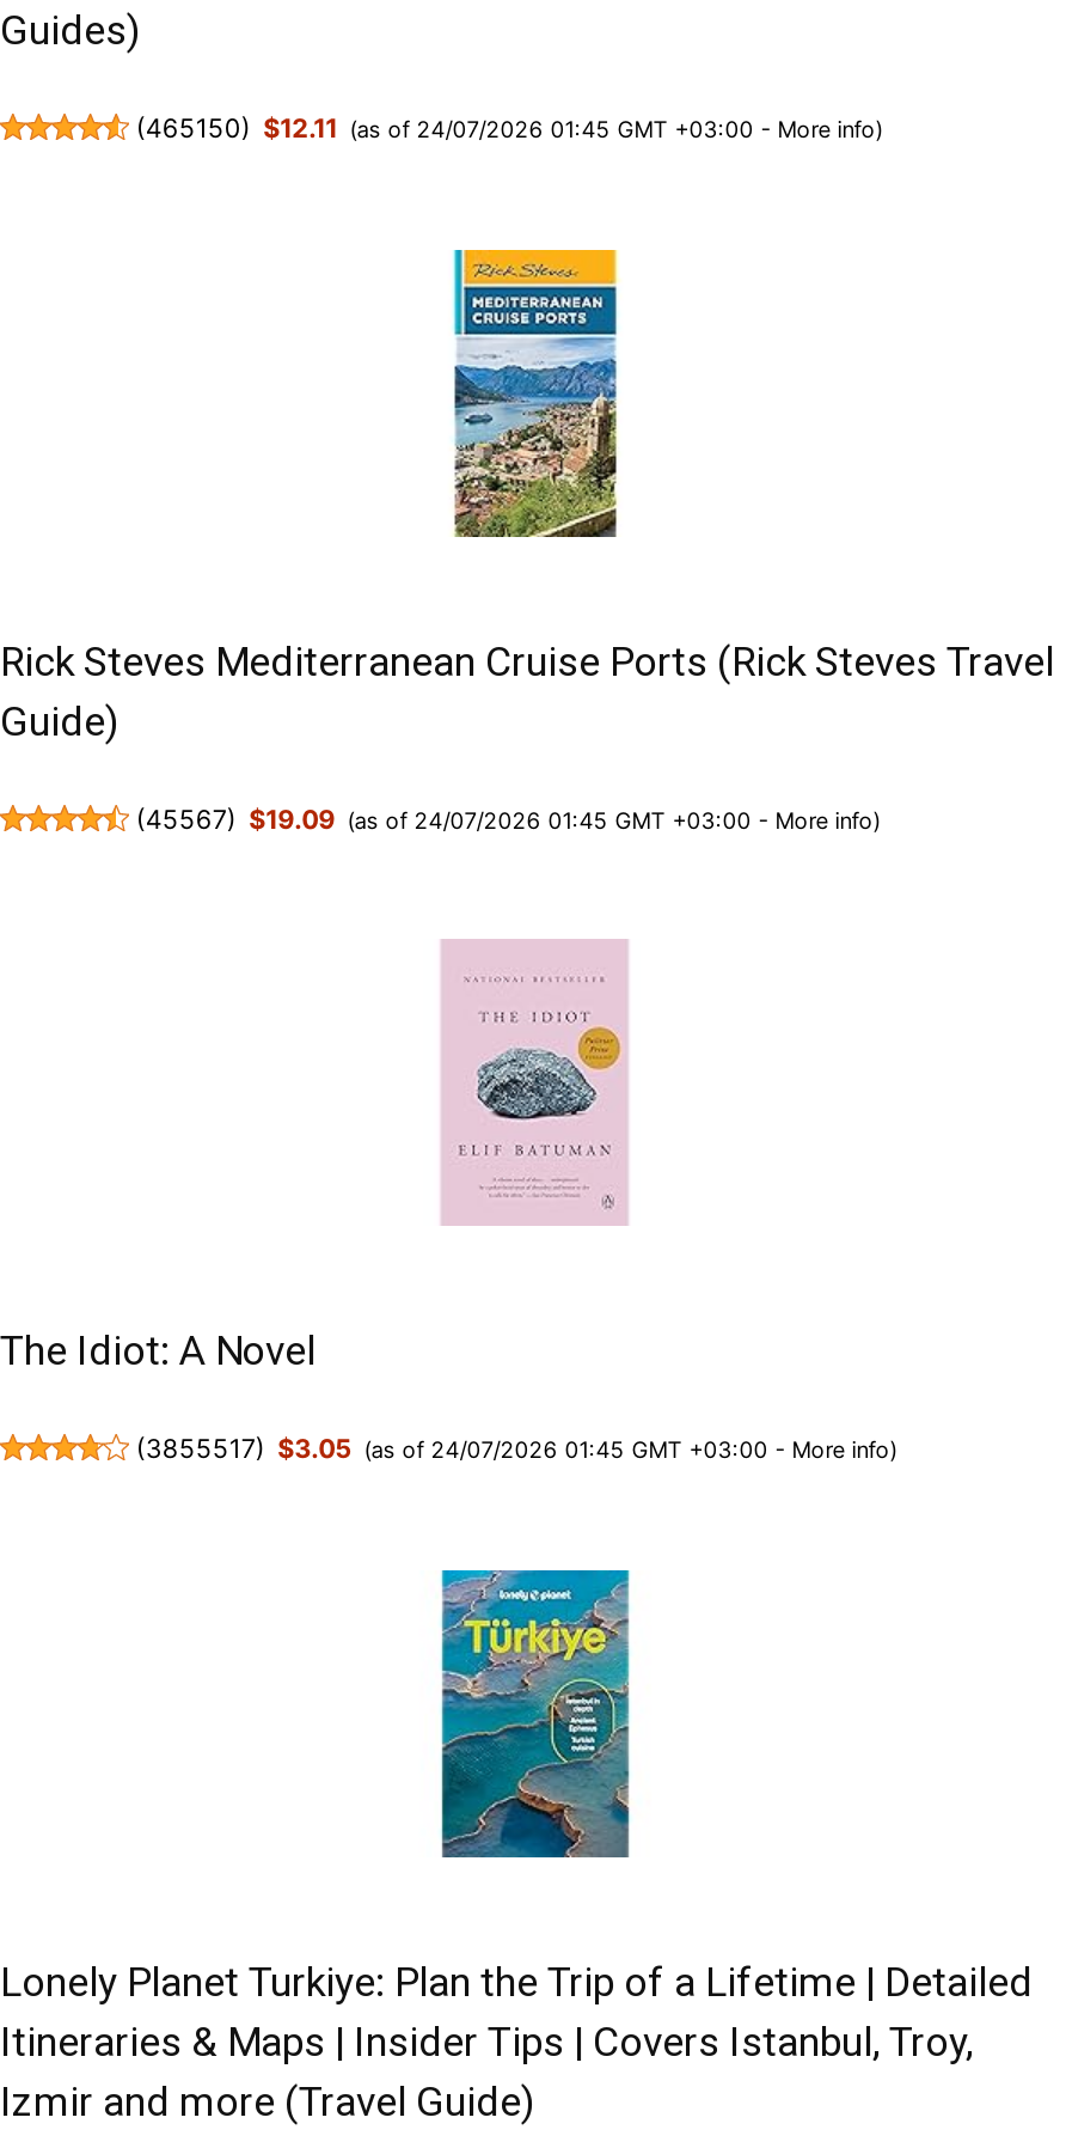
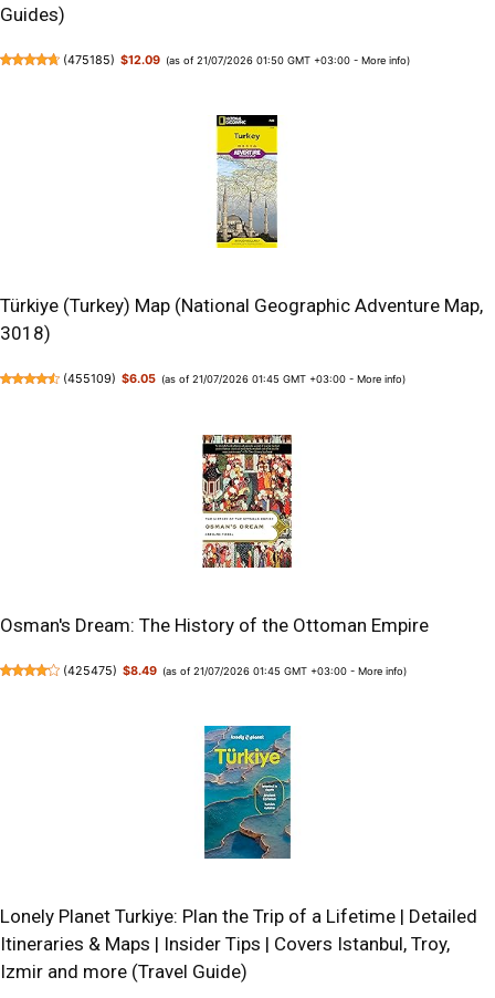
- (465150) $12.11 (as of 24/07/2026 01:45 GMT +03:00 - More info)
+ (475185) $12.09 (as of 21/07/2026 01:50 GMT +03:00 - More info)

- [image]
+ [image]

- Rick Steves Mediterranean Cruise Ports (Rick Steves Travel
- Guide)
+ Türkiye (Turkey) Map (National Geographic Adventure Map,
+ 3018)

- (45567) $19.09 (as of 24/07/2026 01:45 GMT +03:00 - More info)
+ (455109) $6.05 (as of 21/07/2026 01:45 GMT +03:00 - More info)

- [image]
+ [image]

- The Idiot: A Novel
+ Osman's Dream: The History of the Ottoman Empire

- (3855517) $3.05 (as of 24/07/2026 01:45 GMT +03:00 - More info)
+ (425475) $8.49 (as of 21/07/2026 01:45 GMT +03:00 - More info)
